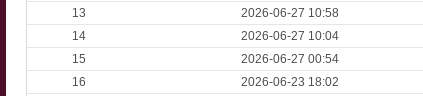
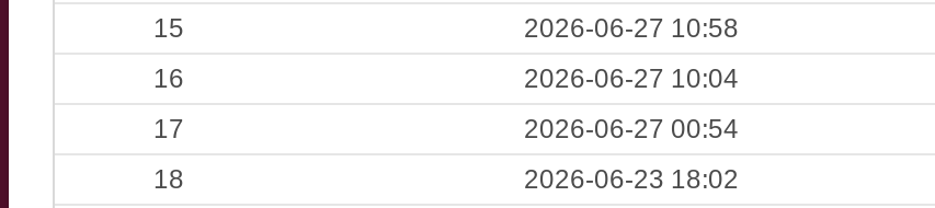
- 13
+ 15

- 14
+ 16

- 15
+ 17

- 16
+ 18
